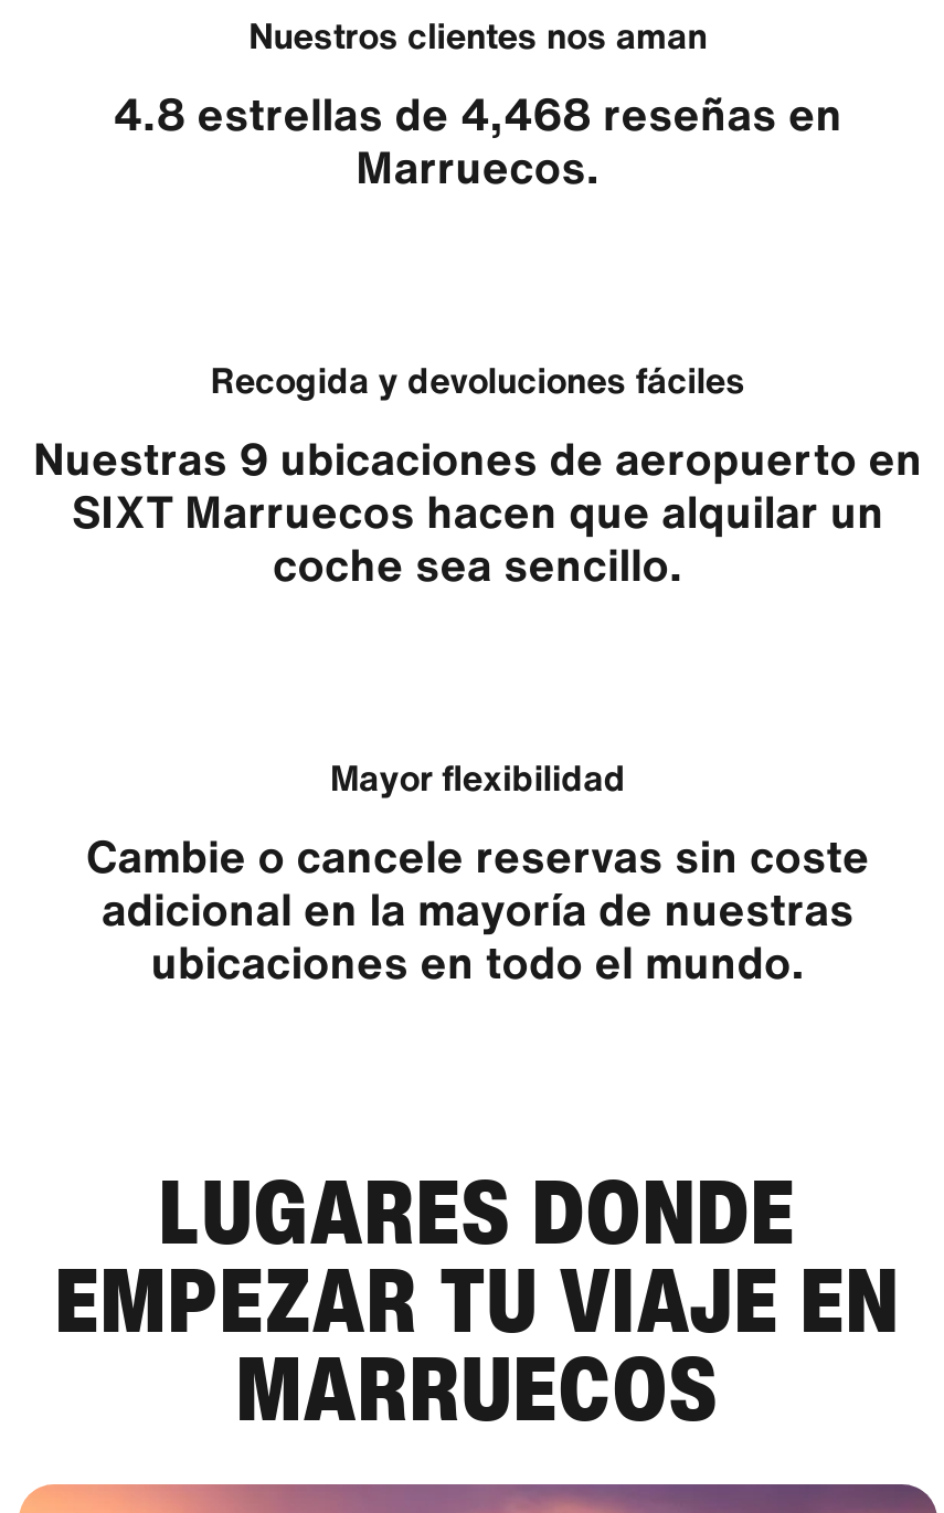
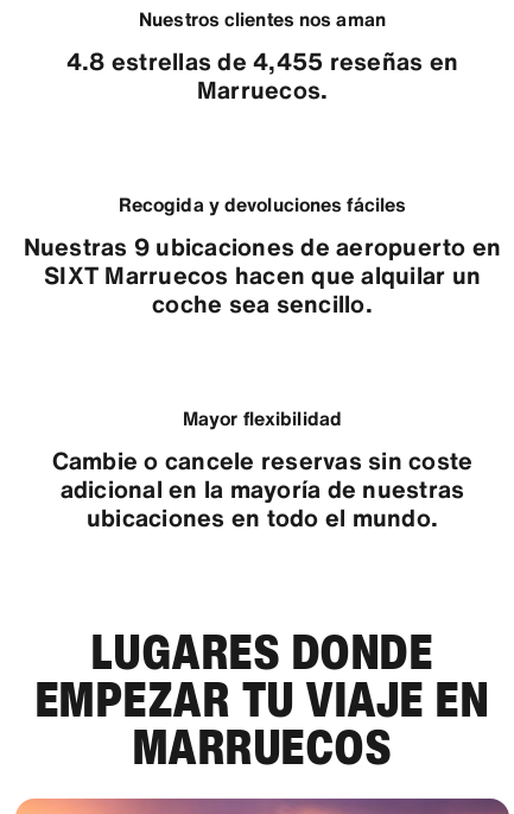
- 4.8 estrellas de 4,468 reseñas en
+ 4.8 estrellas de 4,455 reseñas en
